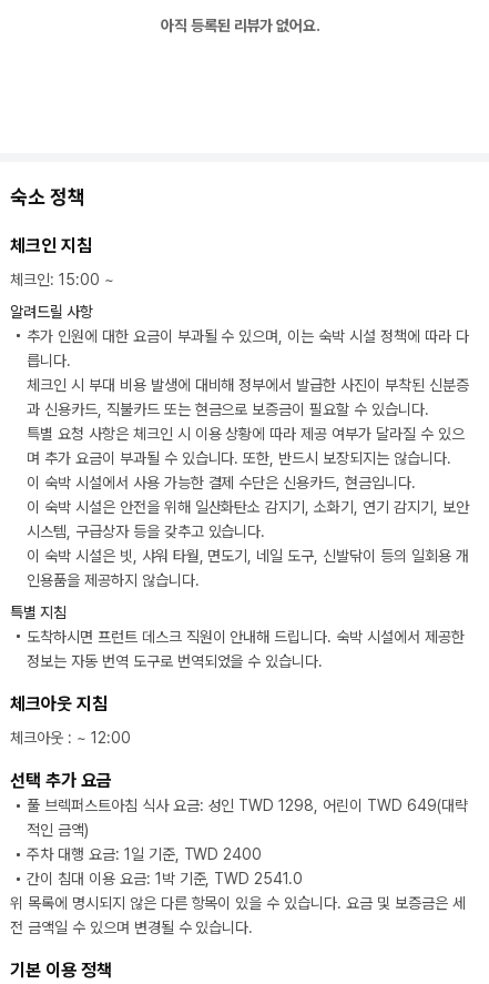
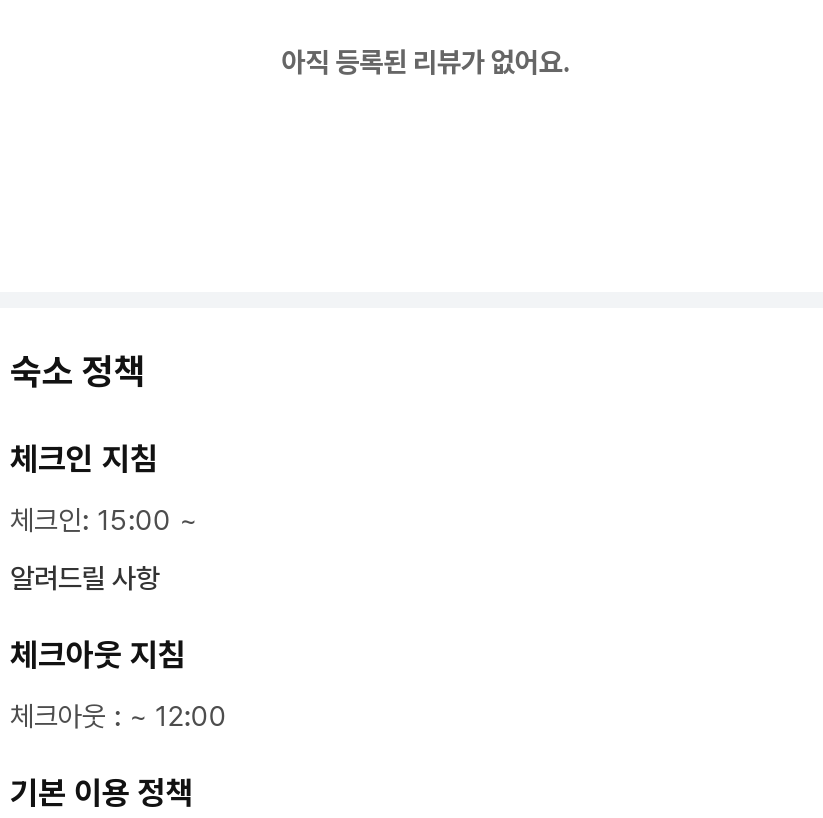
- 추가 인원에 대한 요금이 부과될 수 있으며, 이는 숙박 시설 정책에 따라 다
- 릅니다.
- 체크인 시 부대 비용 발생에 대비해 정부에서 발급한 사진이 부착된 신분증
- 과 신용카드, 직불카드 또는 현금으로 보증금이 필요할 수 있습니다.
- 특별 요청 사항은 체크인 시 이용 상황에 따라 제공 여부가 달라질 수 있으
- 며 추가 요금이 부과될 수 있습니다. 또한, 반드시 보장되지는 않습니다.
- 이 숙박 시설에서 사용 가능한 결제 수단은 신용카드, 현금입니다.
- 이 숙박 시설은 안전을 위해 일산화탄소 감지기, 소화기, 연기 감지기, 보안
- 시스템, 구급상자 등을 갖추고 있습니다.
- 이 숙박 시설은 빗, 샤워 타월, 면도기, 네일 도구, 신발닦이 등의 일회용 개
- 인용품을 제공하지 않습니다.
- 특별 지침
- 도착하시면 프런트 데스크 직원이 안내해 드립니다. 숙박 시설에서 제공한
- 정보는 자동 번역 도구로 번역되었을 수 있습니다.

- 선택 추가 요금
- 풀 브렉퍼스트아침 식사 요금: 성인 TWD 1298, 어린이 TWD 649(대략
- 적인 금액)
- 주차 대행 요금: 1일 기준, TWD 2400
- 간이 침대 이용 요금: 1박 기준, TWD 2541.0
- 위 목록에 명시되지 않은 다른 항목이 있을 수 있습니다. 요금 및 보증금은 세
- 전 금액일 수 있으며 변경될 수 있습니다.
